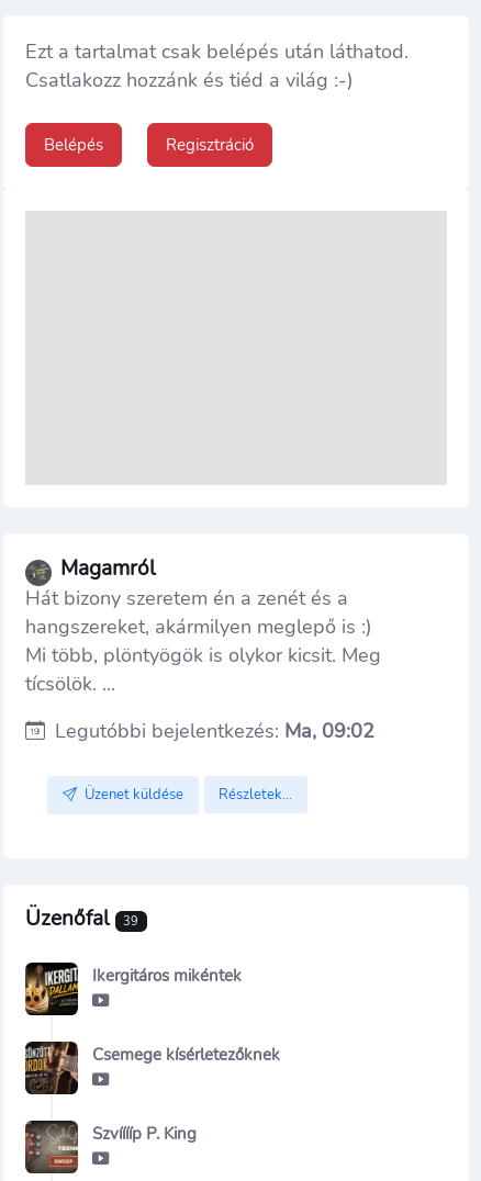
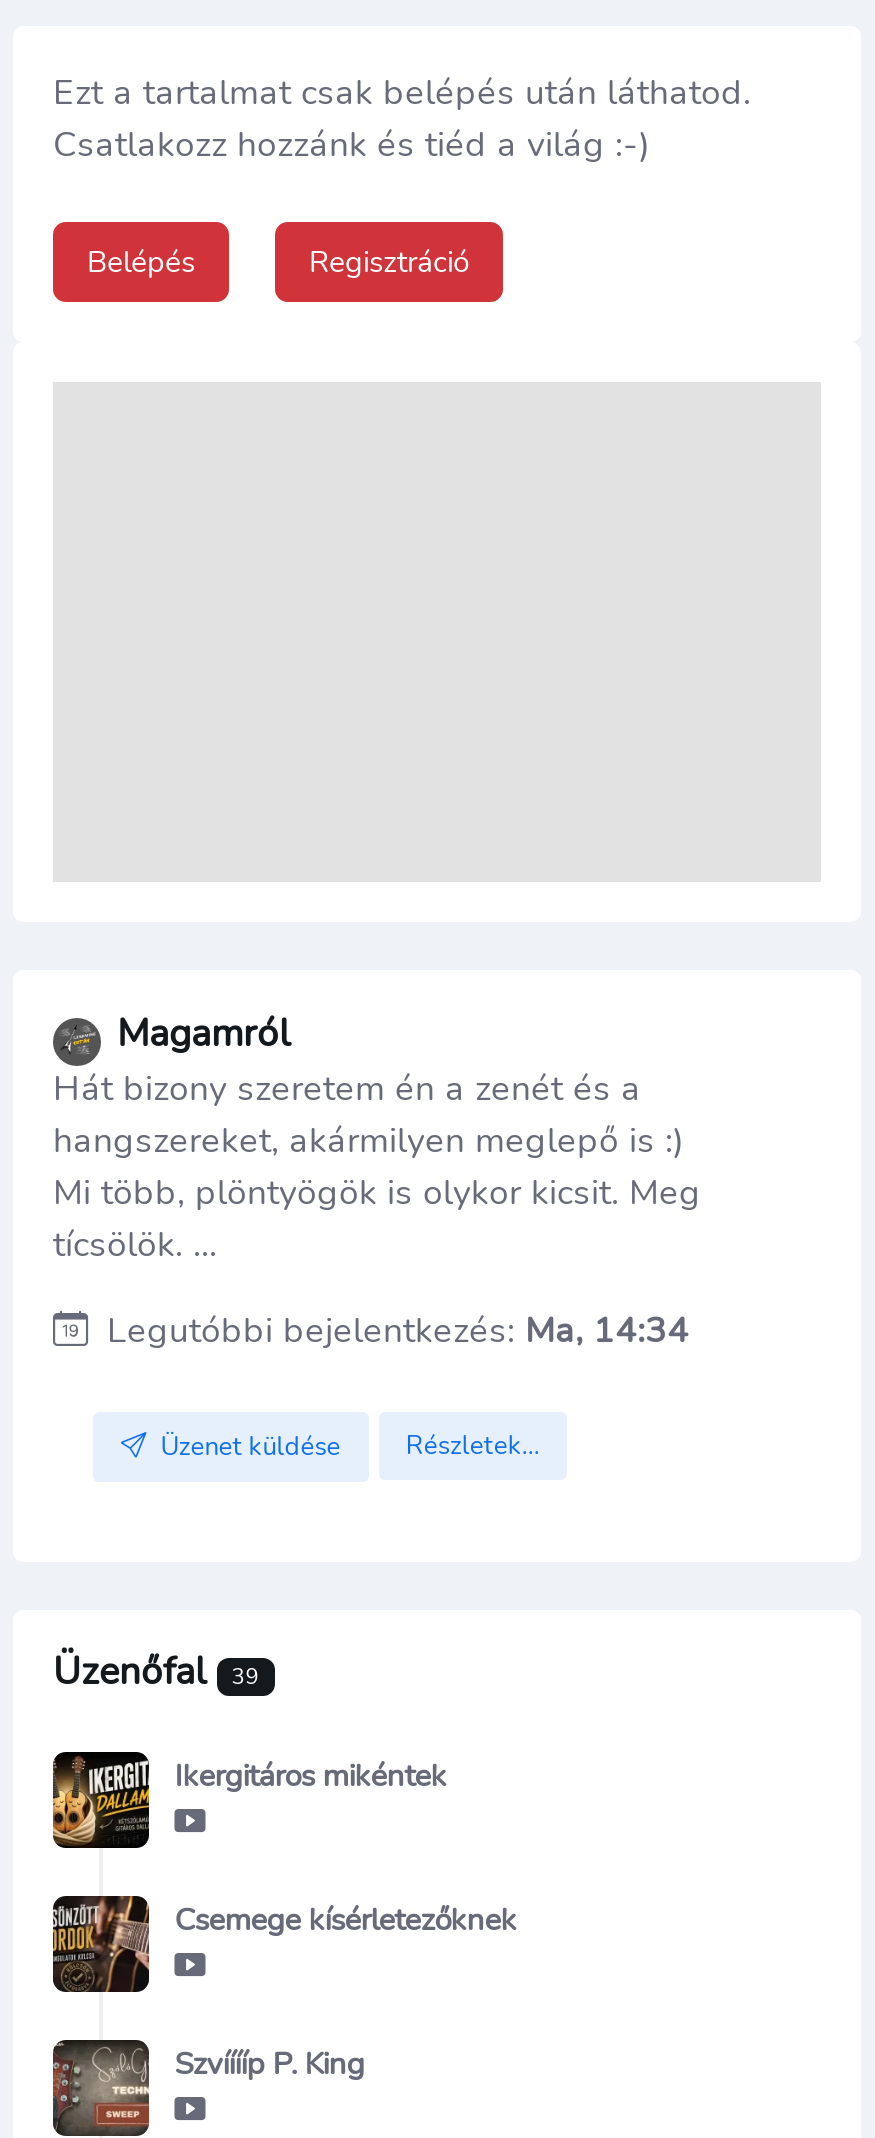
- Legutóbbi bejelentkezés: Ma, 09:02
+ Legutóbbi bejelentkezés: Ma, 14:34
